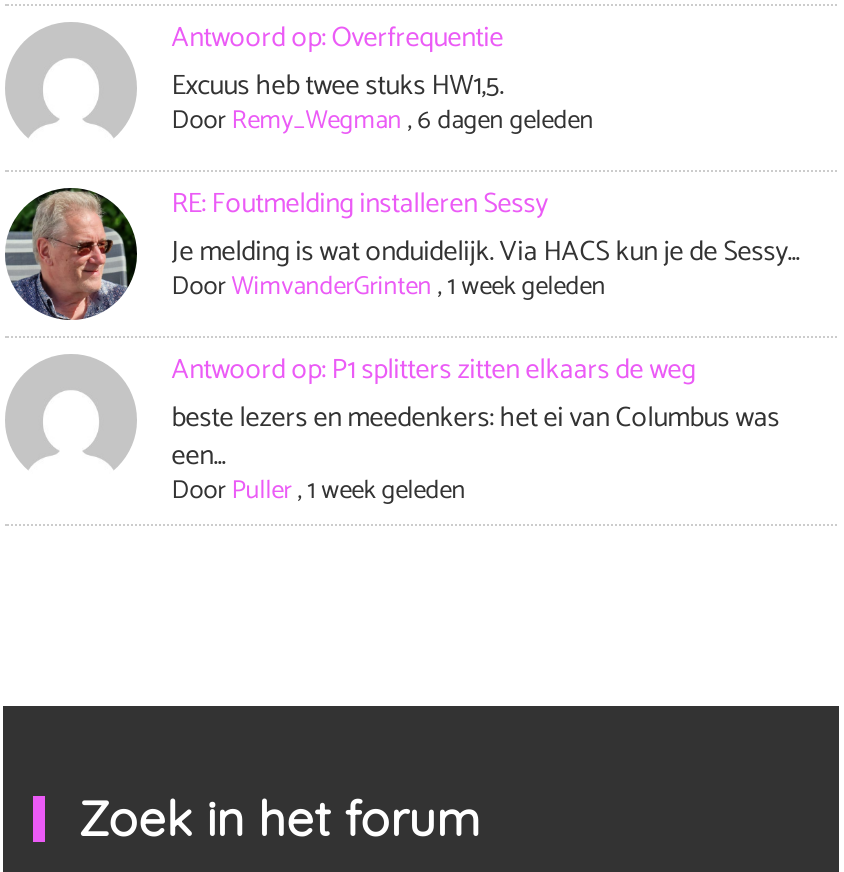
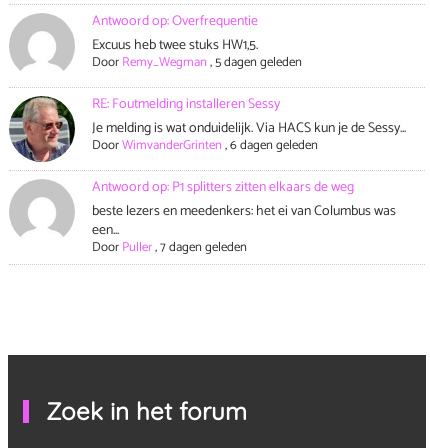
- Door Remy_Wegman, 6 dagen geleden
+ Door Remy_Wegman, 5 dagen geleden

- DoorWimvanderGrinten, 1 week geleden
+ DoorWimvanderGrinten, 6 dagen geleden

- Door Puller, 1 week geleden
+ Door Puller, 7 dagen geleden
